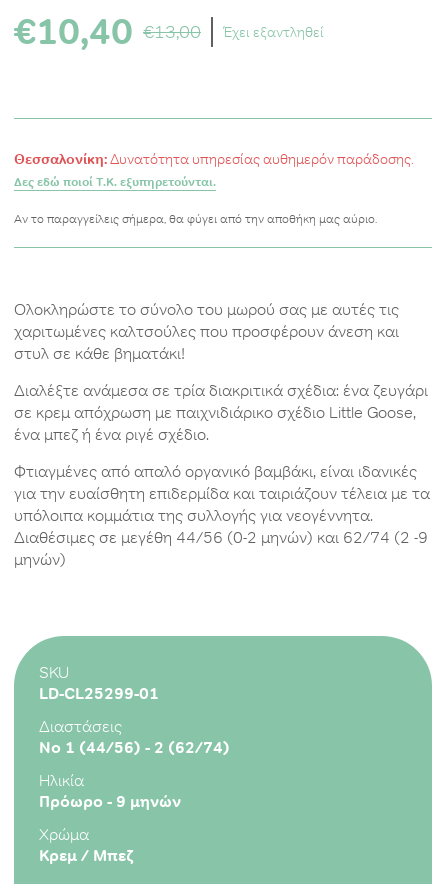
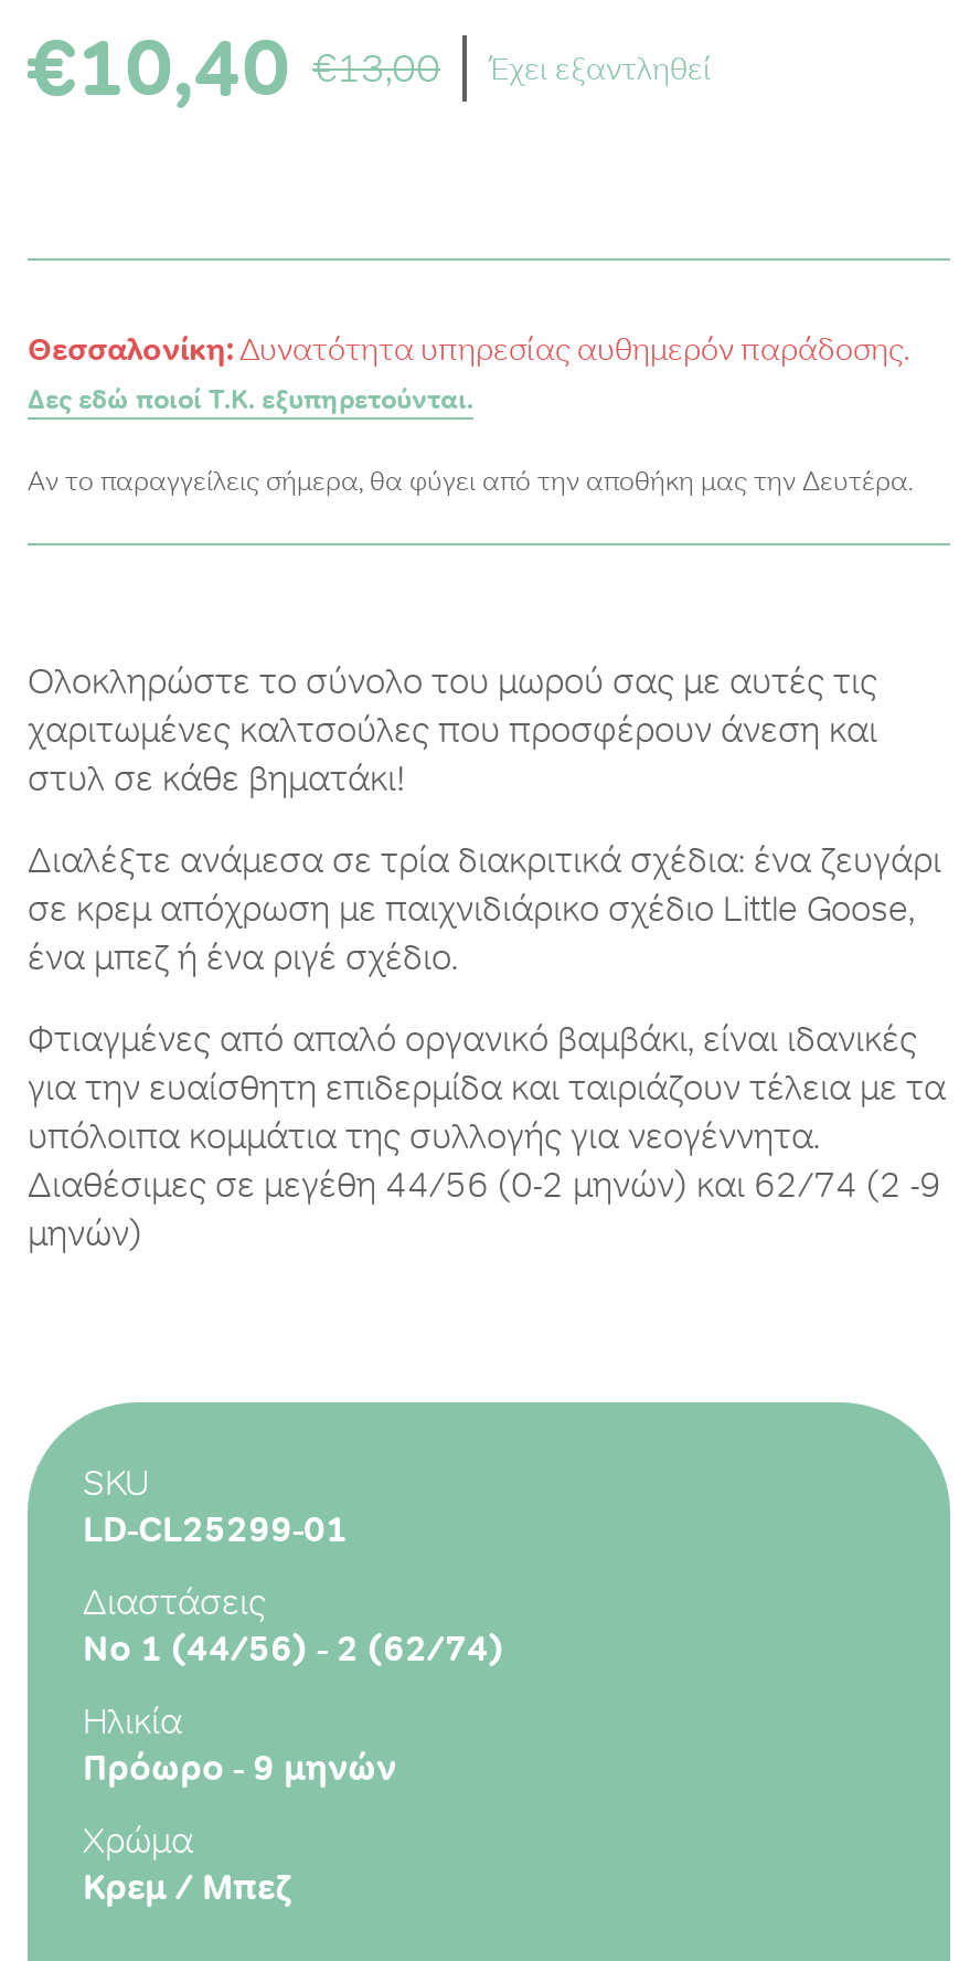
- Αν το παραγγείλεις σήμερα, θα φύγει από την αποθήκη μας αύριο.
+ Αν το παραγγείλεις σήμερα, θα φύγει από την αποθήκη μας την Δευτέρα.
